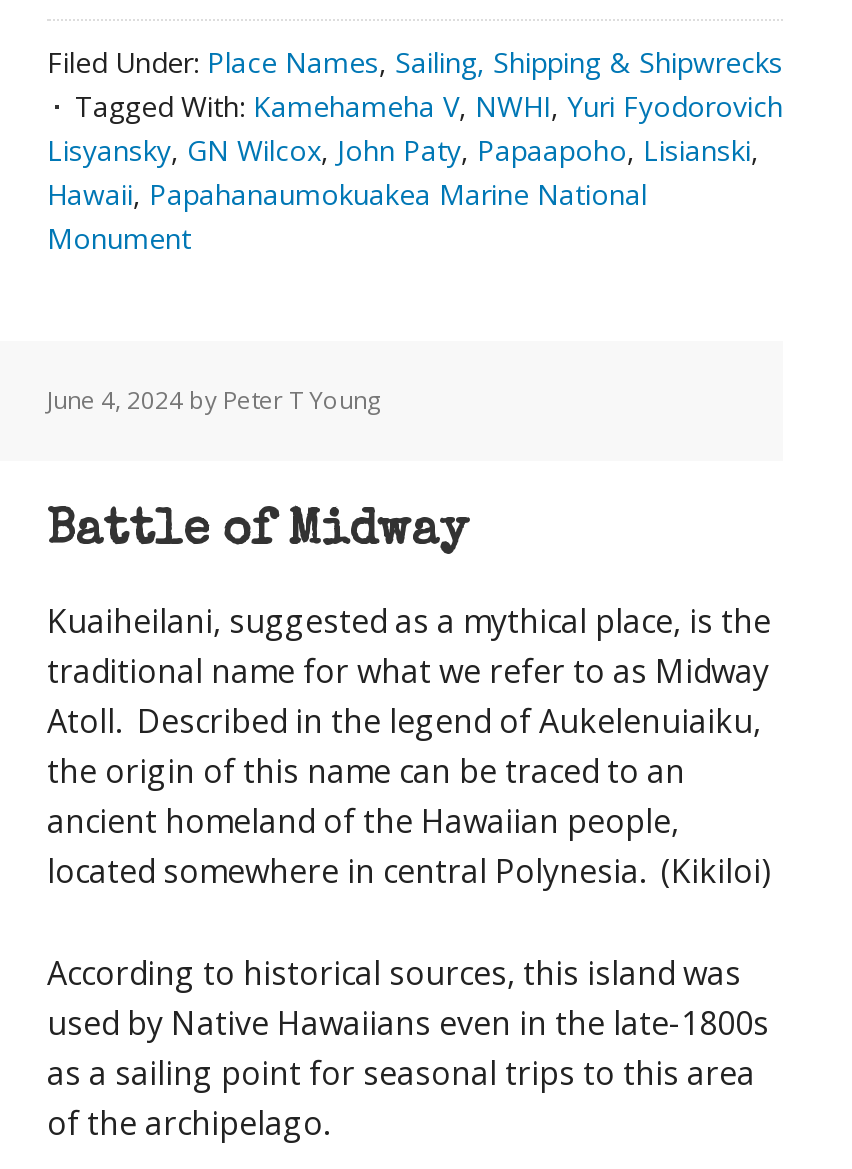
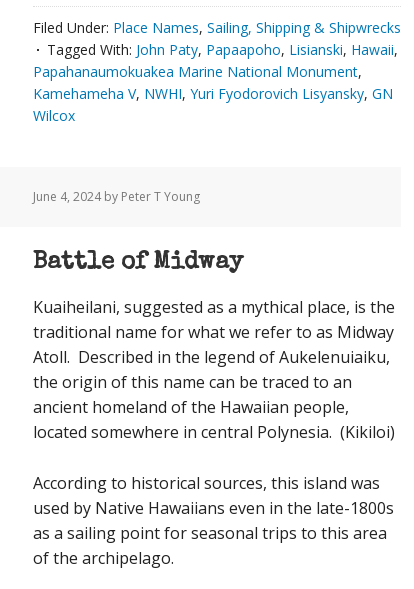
- Tagged With: Kamehameha V, NWHI, Yuri Fyodorovich
- Lisyansky, GN Wilcox, John Paty, Papaapoho, Lisianski,
- Hawaii, Papahanaumokuakea Marine National
- Monument
+ Tagged With: John Paty, Papaapoho, Lisianski, Hawaii,
+ Papahanaumokuakea Marine National Monument,
+ Kamehameha V, NWHI, Yuri Fyodorovich Lisyansky, GN
+ Wilcox
